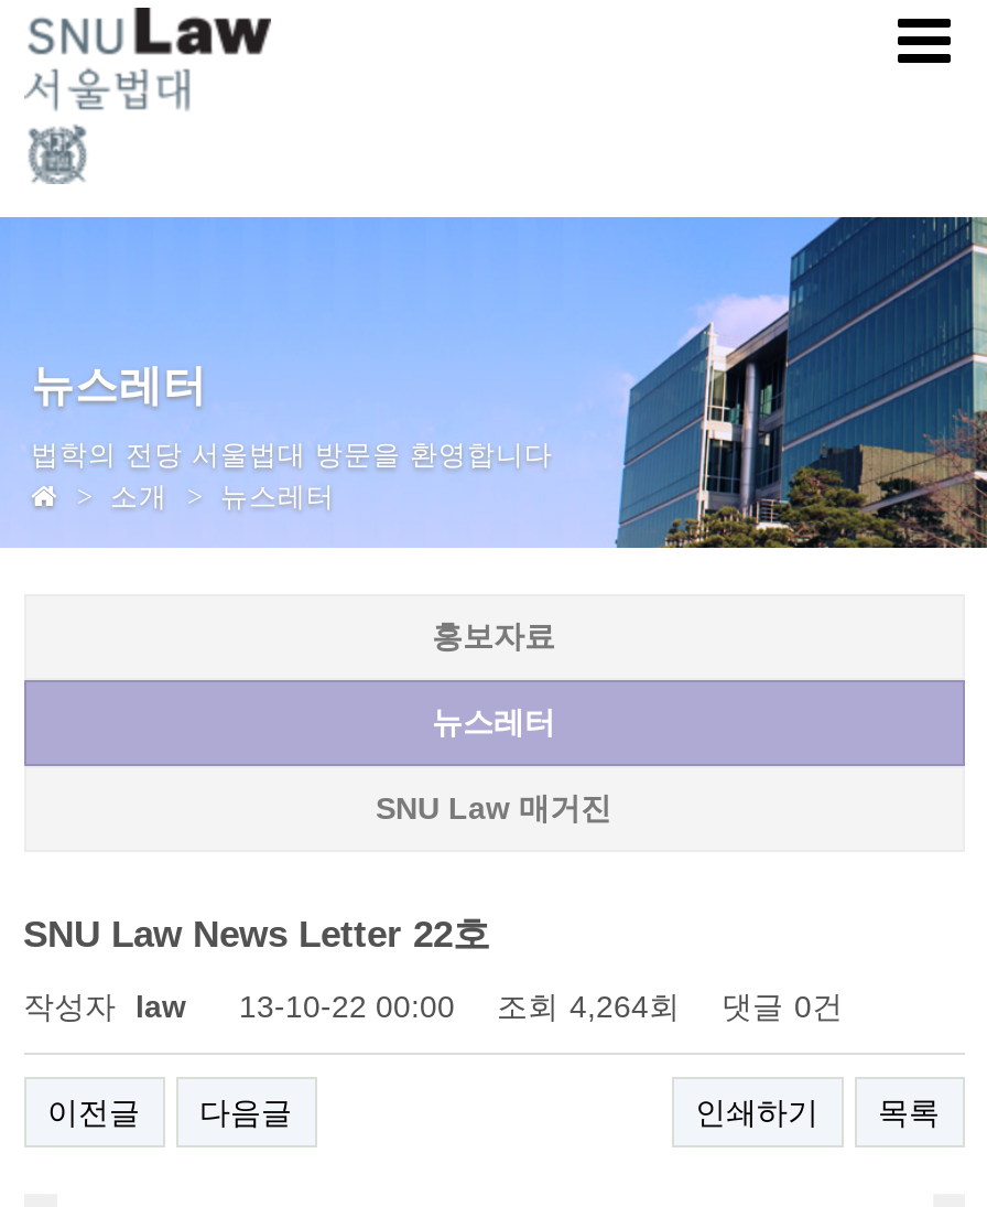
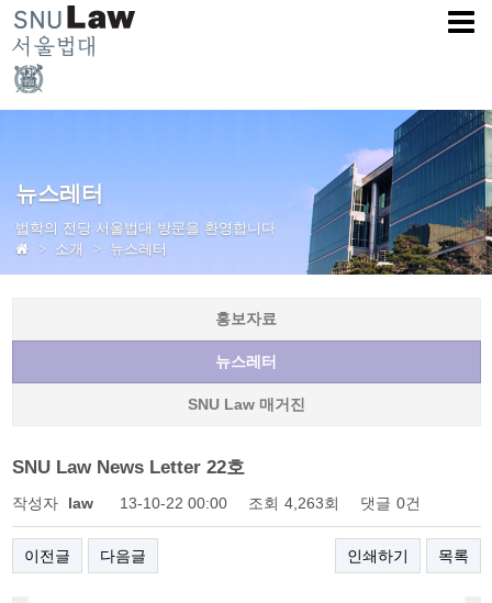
- 작성자 law 13-10-22 00:00 조회 4,264회 댓글 0건
+ 작성자 law 13-10-22 00:00 조회 4,263회 댓글 0건
